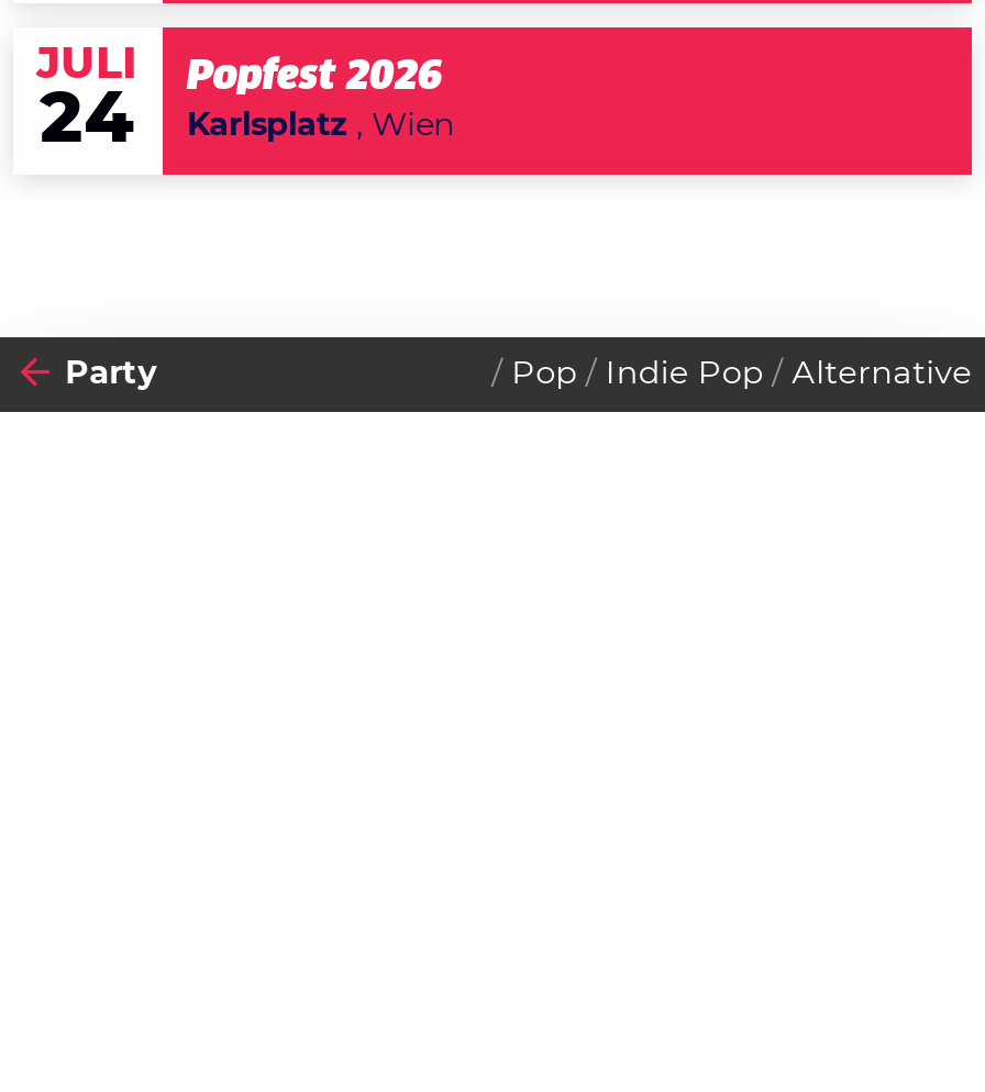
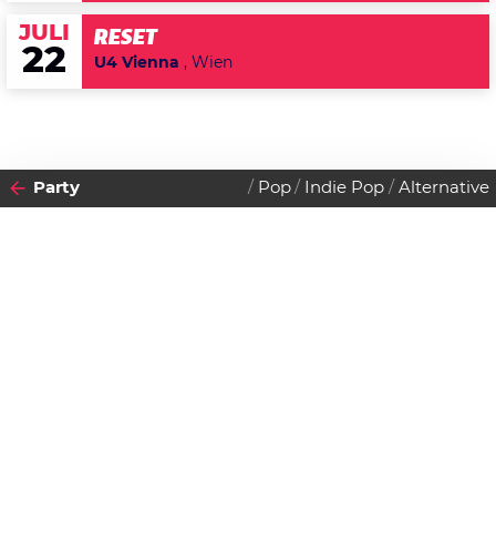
- Popfest 2026
- Karlsplatz, Wien
+ RESET
+ U4 Vienna, Wien

- 24
+ 22
